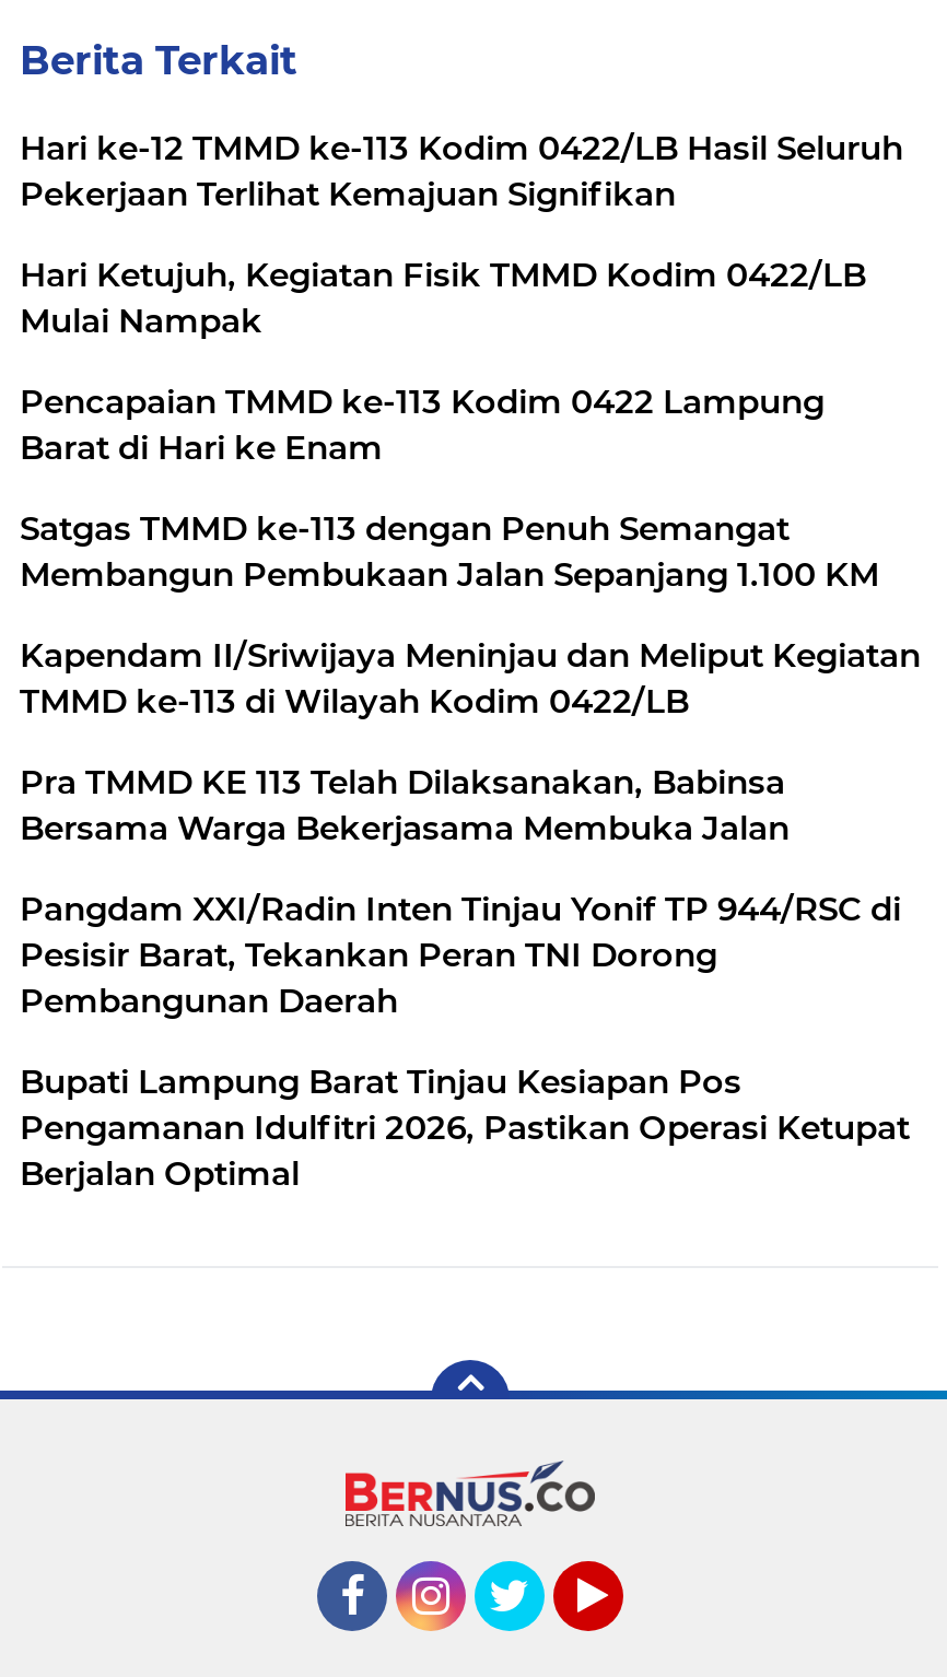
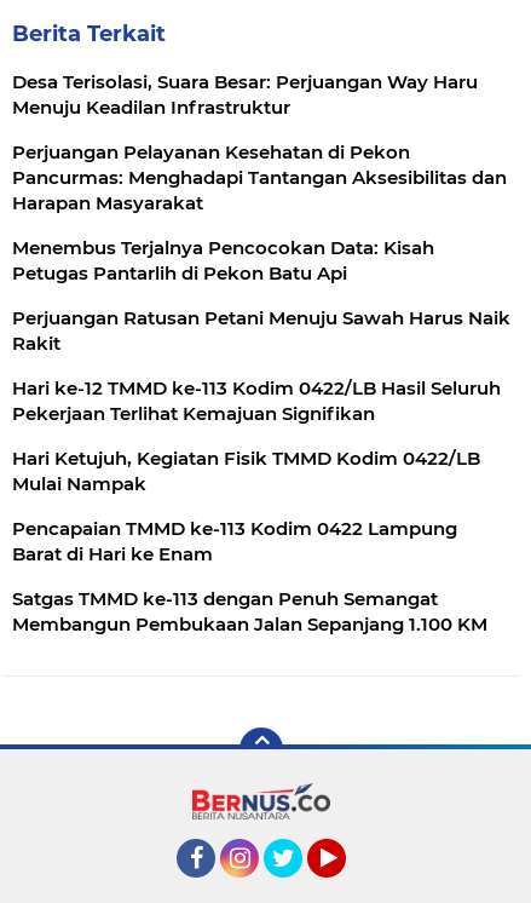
+ Desa Terisolasi, Suara Besar: Perjuangan Way Haru
+ Menuju Keadilan Infrastruktur
+ Perjuangan Pelayanan Kesehatan di Pekon
+ Pancurmas: Menghadapi Tantangan Aksesibilitas dan
+ Harapan Masyarakat
+ Menembus Terjalnya Pencocokan Data: Kisah
+ Petugas Pantarlih di Pekon Batu Api
+ Perjuangan Ratusan Petani Menuju Sawah Harus Naik
+ Rakit

moved down: Hari ke-12 TMMD ke-113 Kodim 0422/LB Hasil Seluruh | Pekerjaan Terlihat Kemajuan Signifikan | Hari Ketujuh, Kegiatan Fisik TMMD Kodim 0422/LB | Mulai Nampak | Pencapaian TMMD ke-113 Kodim 0422 Lampung | Barat di Hari ke Enam | Satgas TMMD ke-113 dengan Penuh Semangat | Membangun Pembukaan Jalan Sepanjang 1.100 KM

- Kapendam II/Sriwijaya Meninjau dan Meliput Kegiatan
- TMMD ke-113 di Wilayah Kodim 0422/LB
- Pra TMMD KE 113 Telah Dilaksanakan, Babinsa
- Bersama Warga Bekerjasama Membuka Jalan
- Pangdam XXI/Radin Inten Tinjau Yonif TP 944/RSC di
- Pesisir Barat, Tekankan Peran TNI Dorong
- Pembangunan Daerah
- Bupati Lampung Barat Tinjau Kesiapan Pos
- Pengamanan Idulfitri 2026, Pastikan Operasi Ketupat
- Berjalan Optimal
